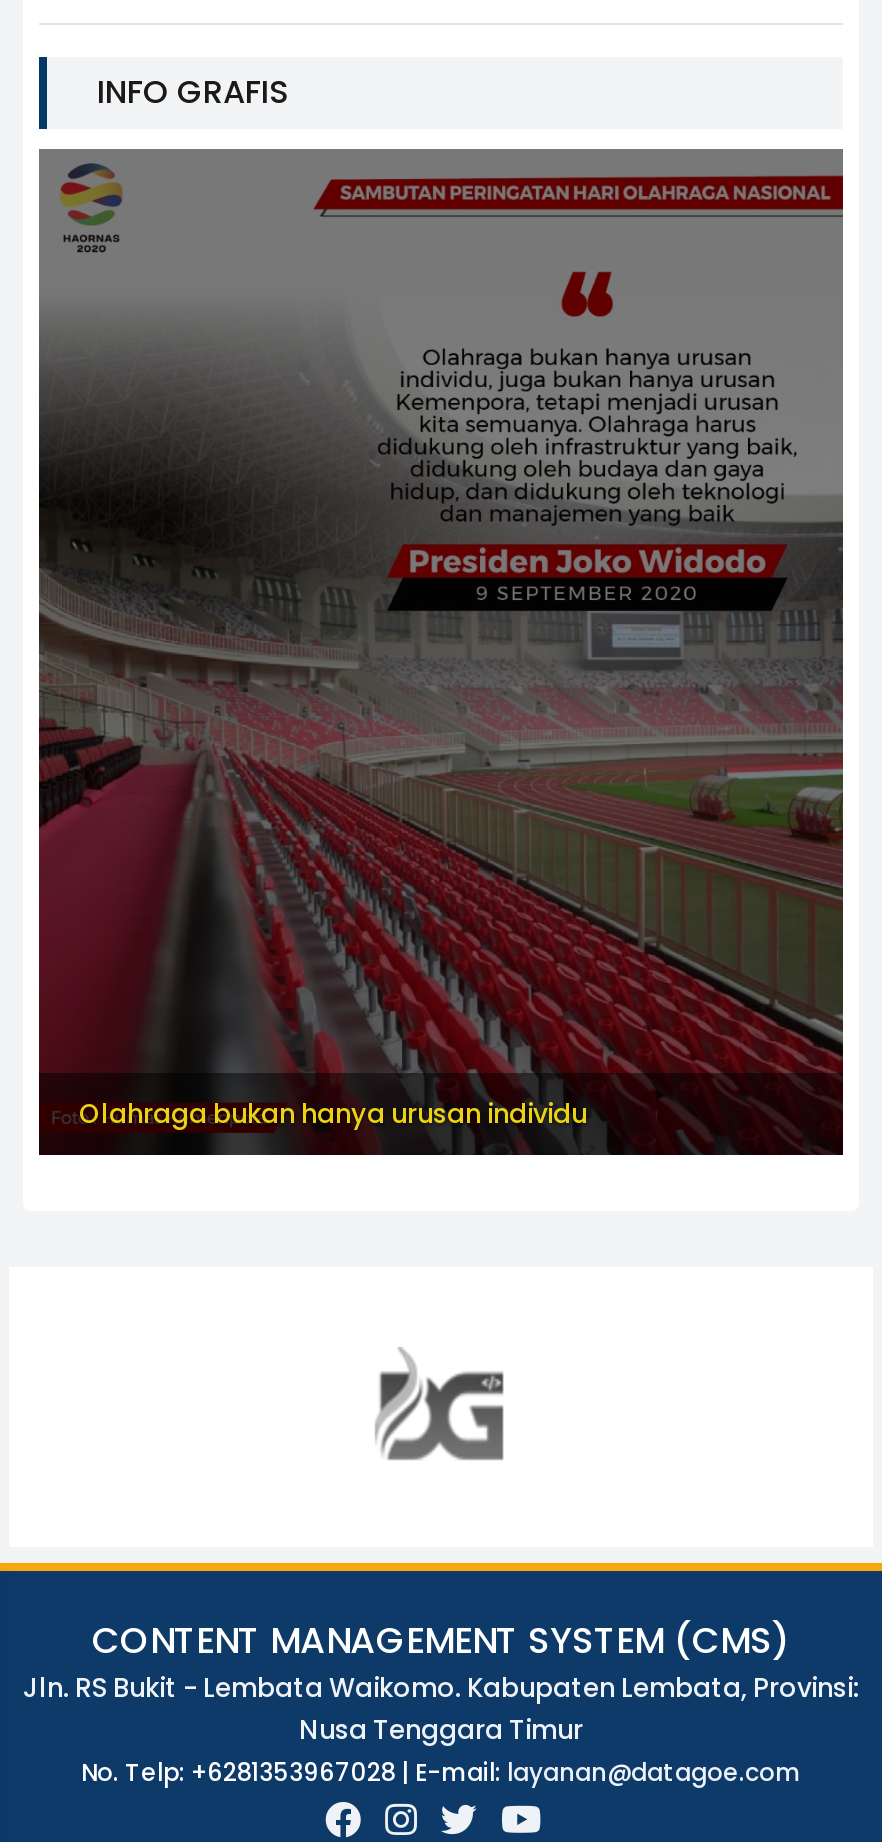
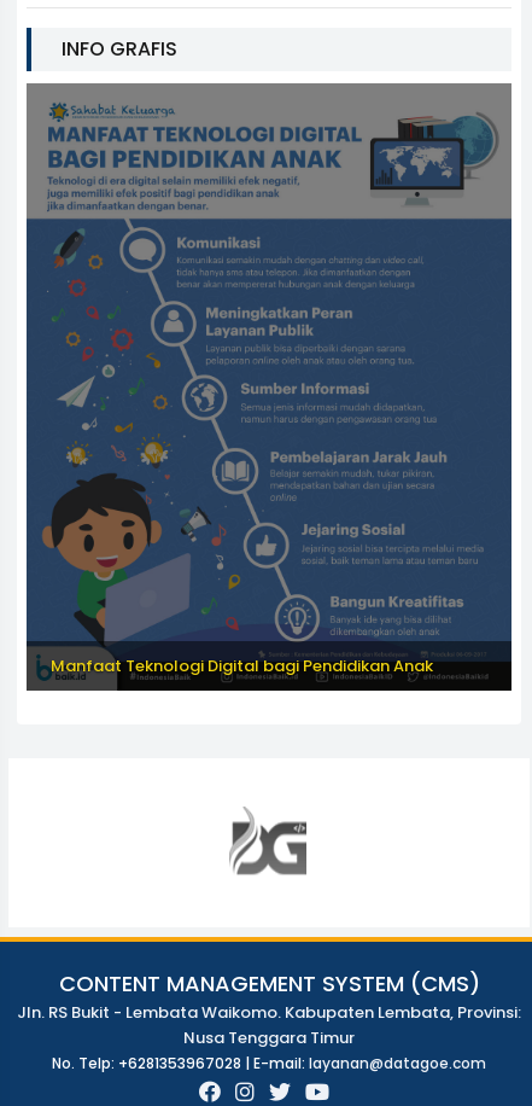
- [image]
- Olahraga bukan hanya urusan individu
+ [image]
+ Manfaat Teknologi Digital bagi Pendidikan Anak
